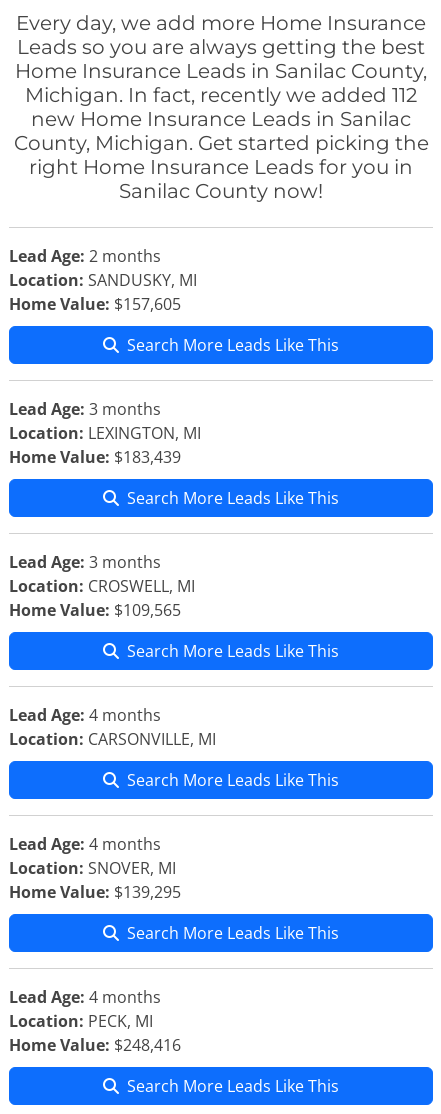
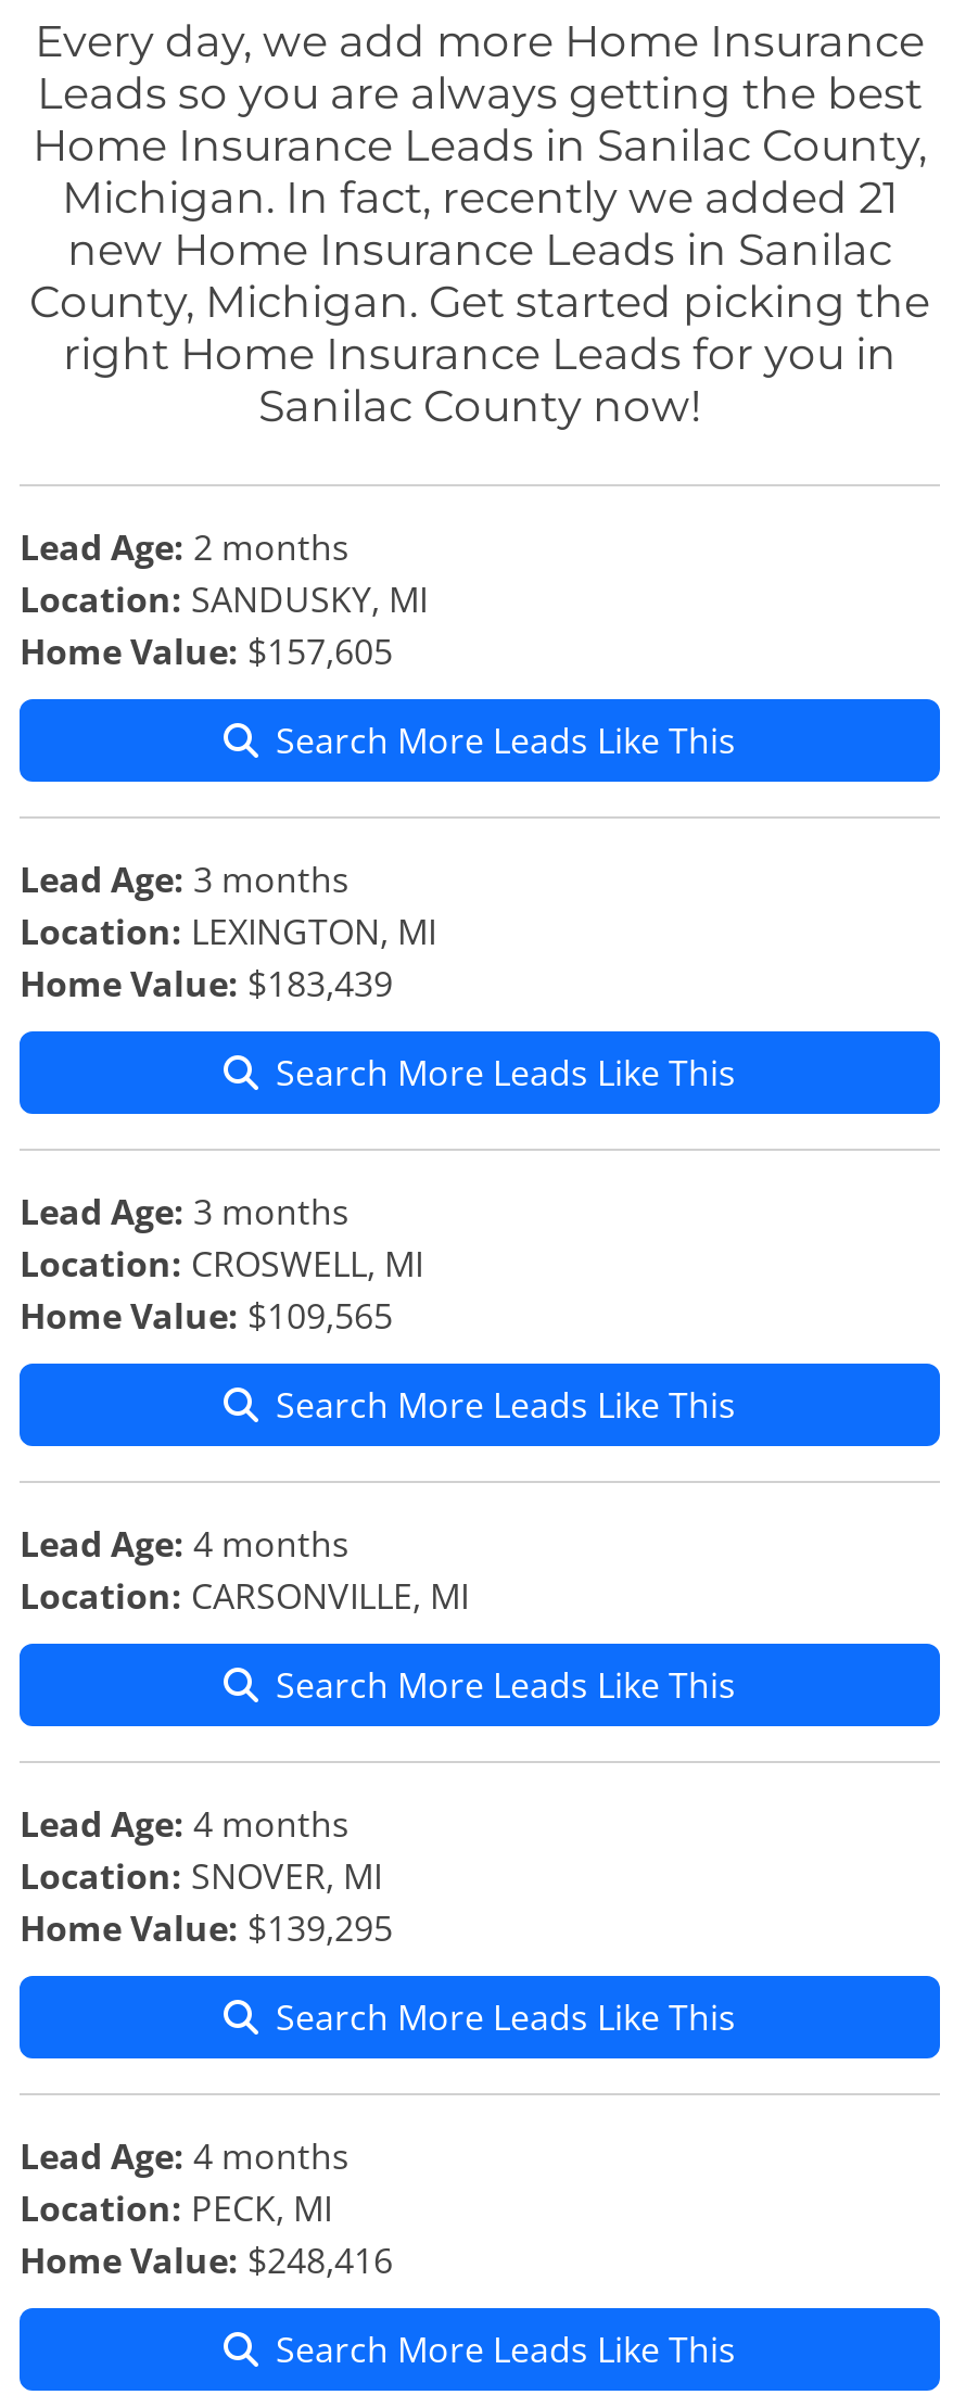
- Michigan. In fact, recently we added 112
+ Michigan. In fact, recently we added 21
